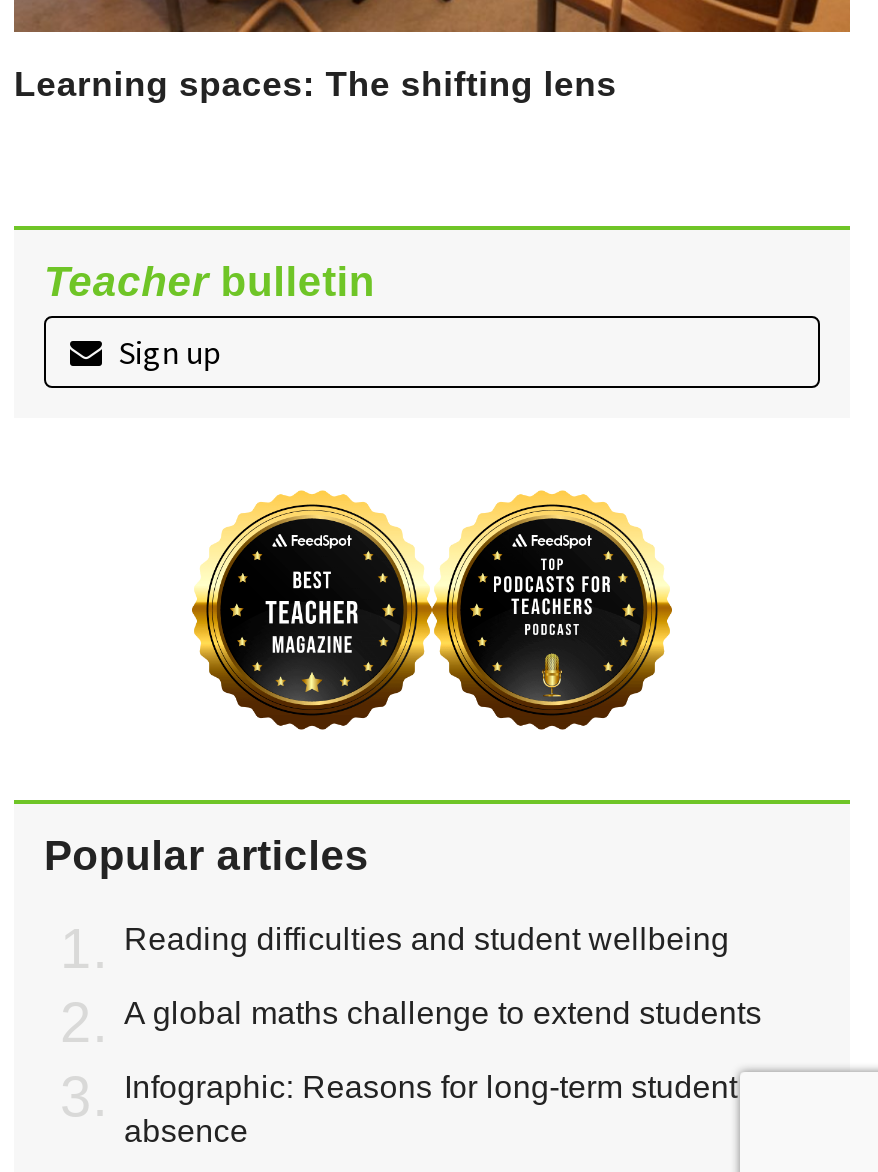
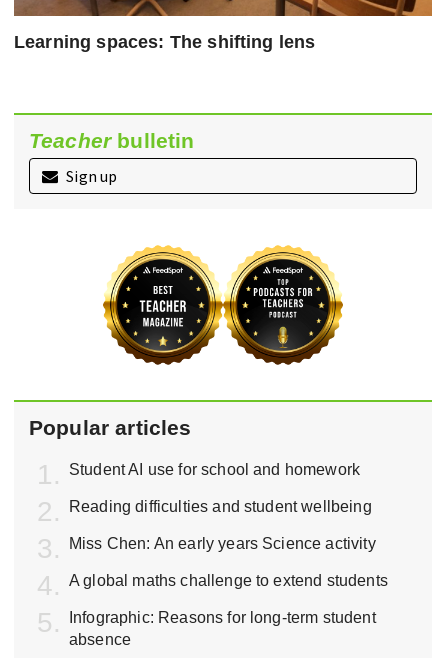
+ Student AI use for school and homework

+ Miss Chen: An early years Science activity
